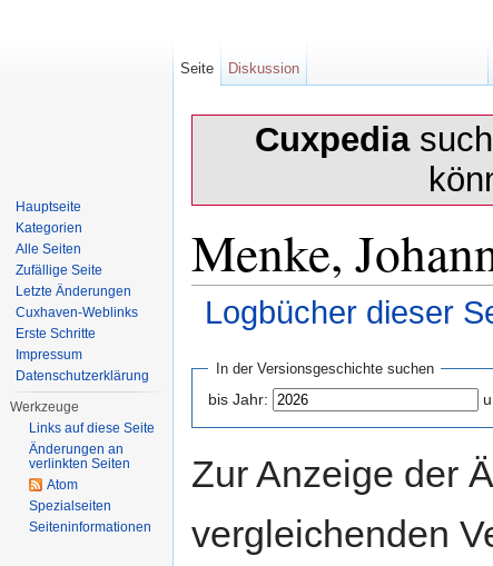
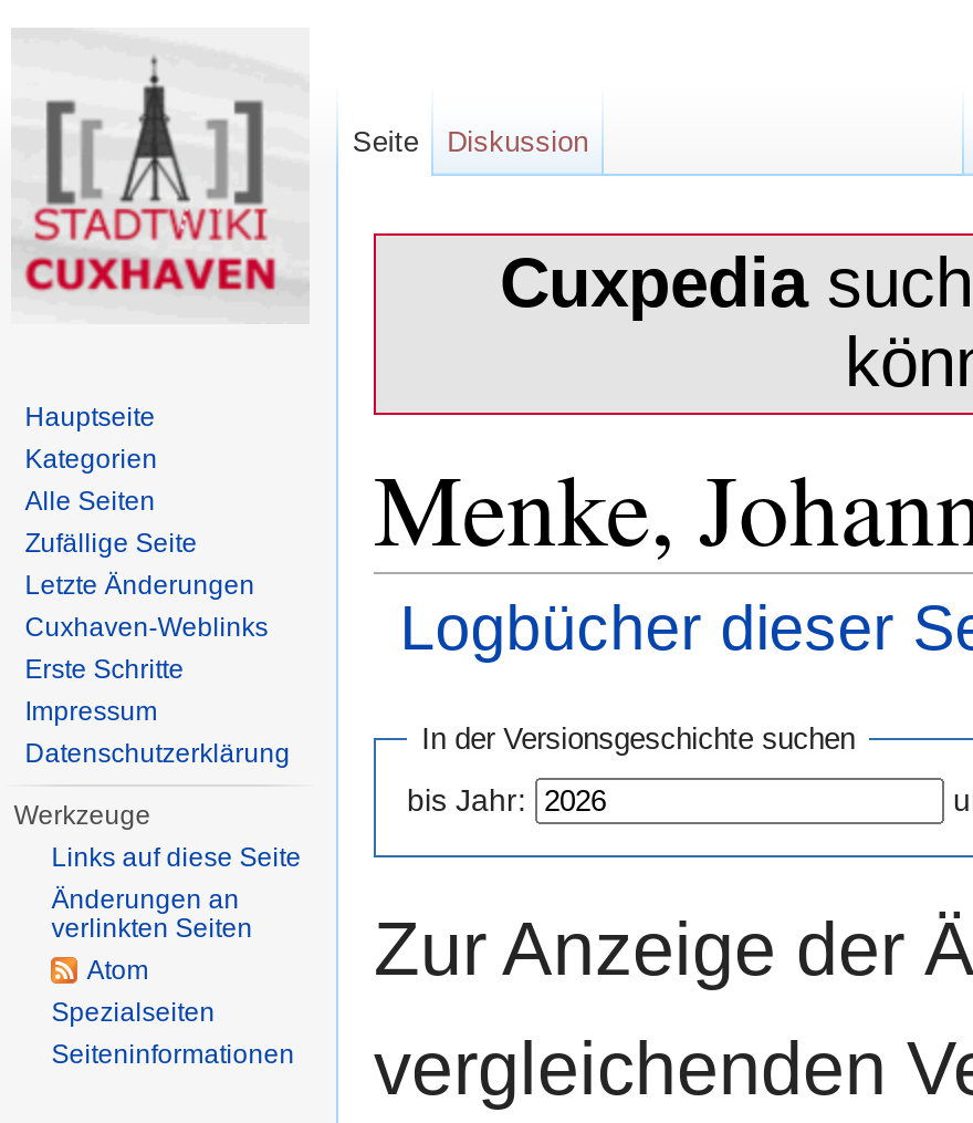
+ [image]
